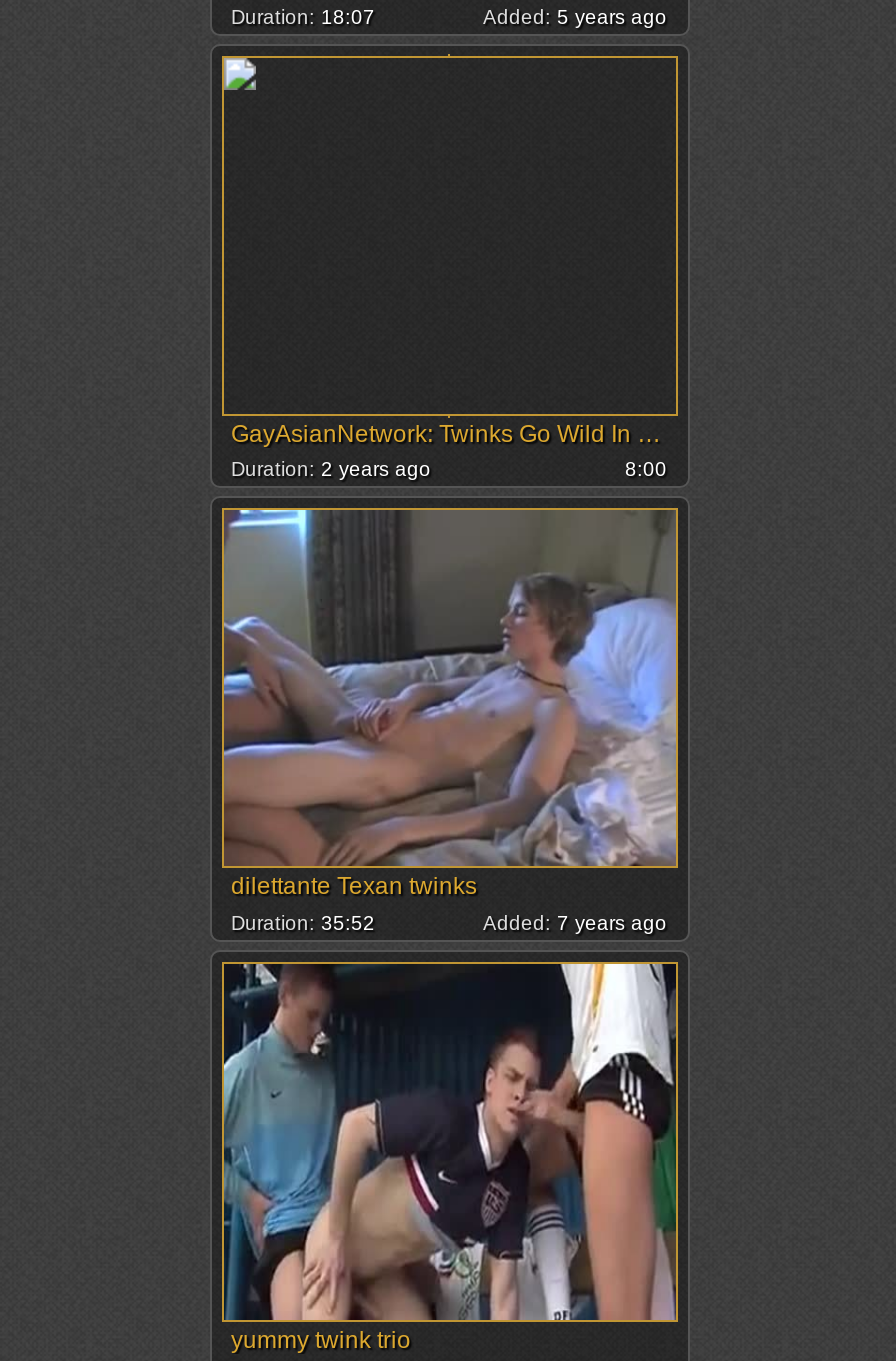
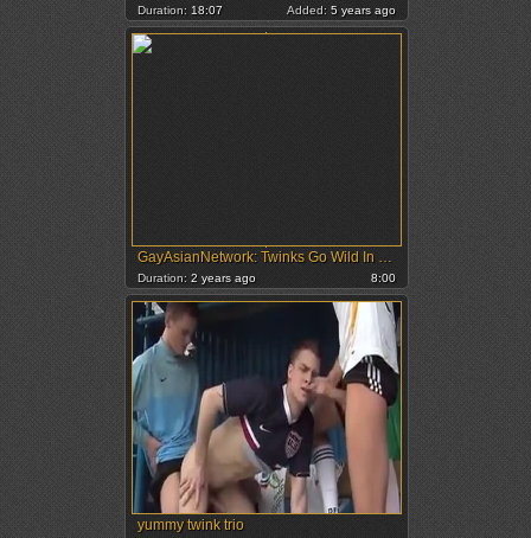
- [image]
- dilettante Texan twinks
- Duration: 35:52
- Added: 7 years ago
